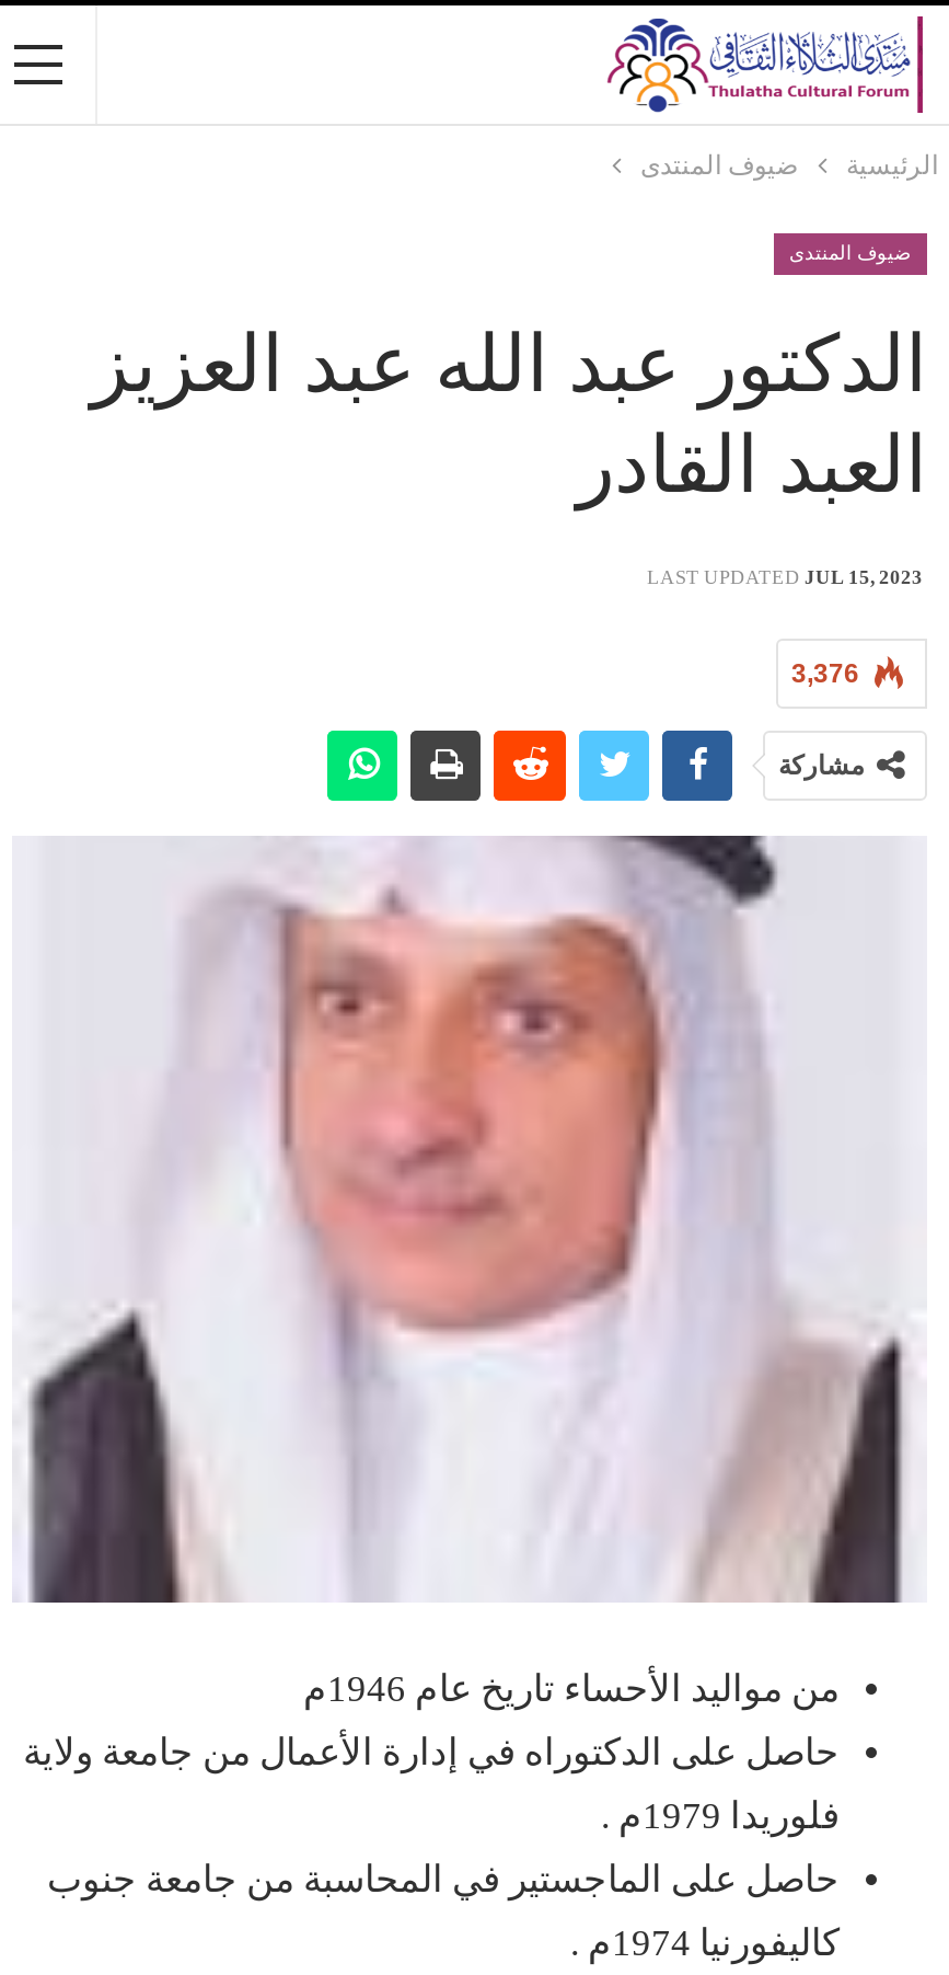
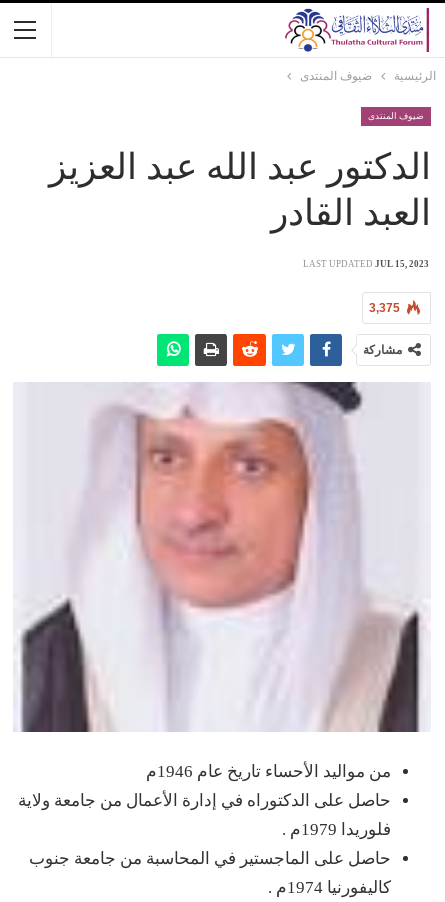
- 3,376
+ 3,375
